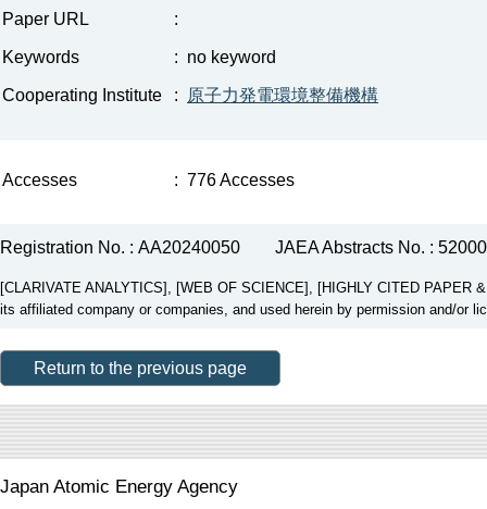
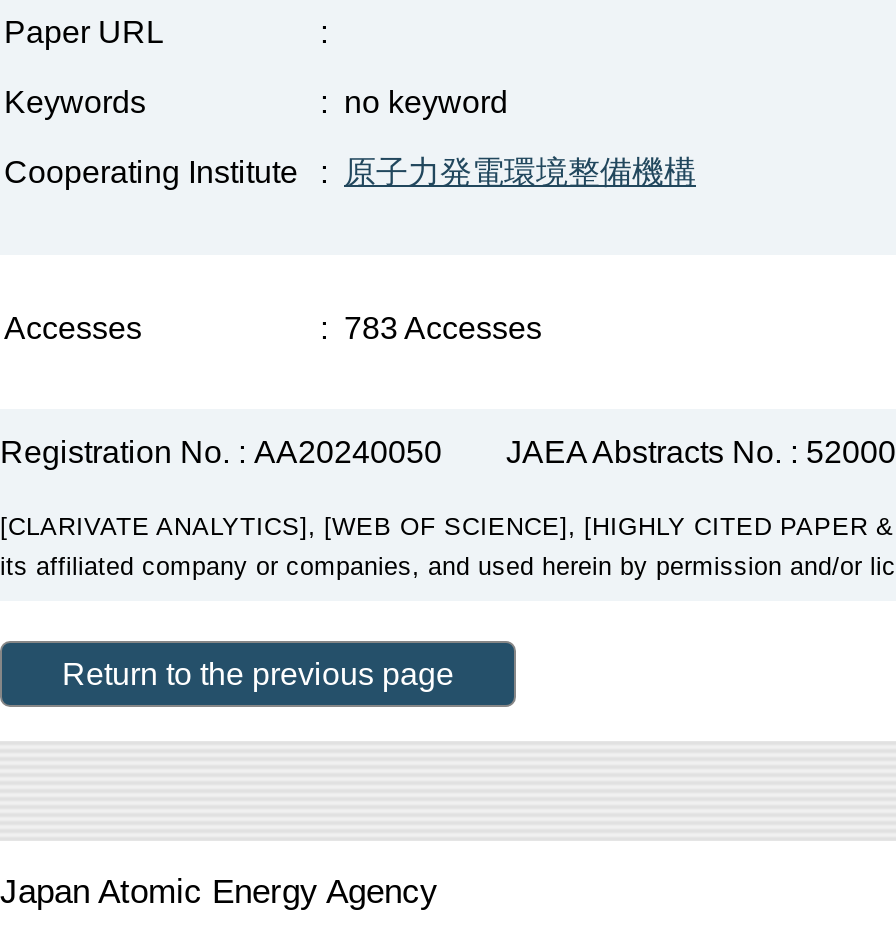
- : 776 Accesses
+ : 783 Accesses
